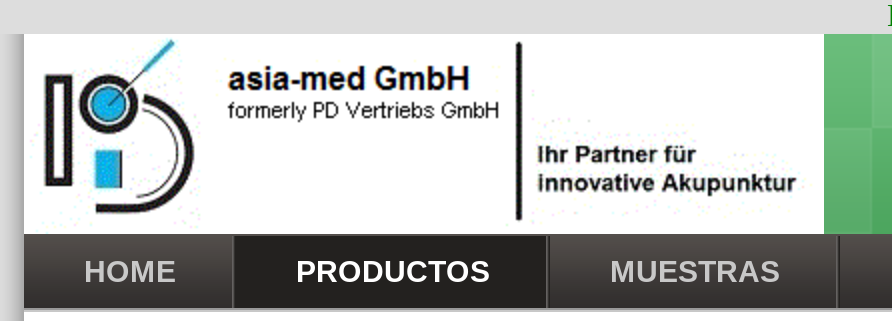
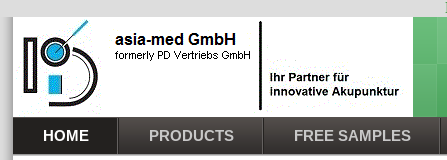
- PRODUCTOS
- MUESTRAS
+ PRODUCTS
+ FREE SAMPLES
